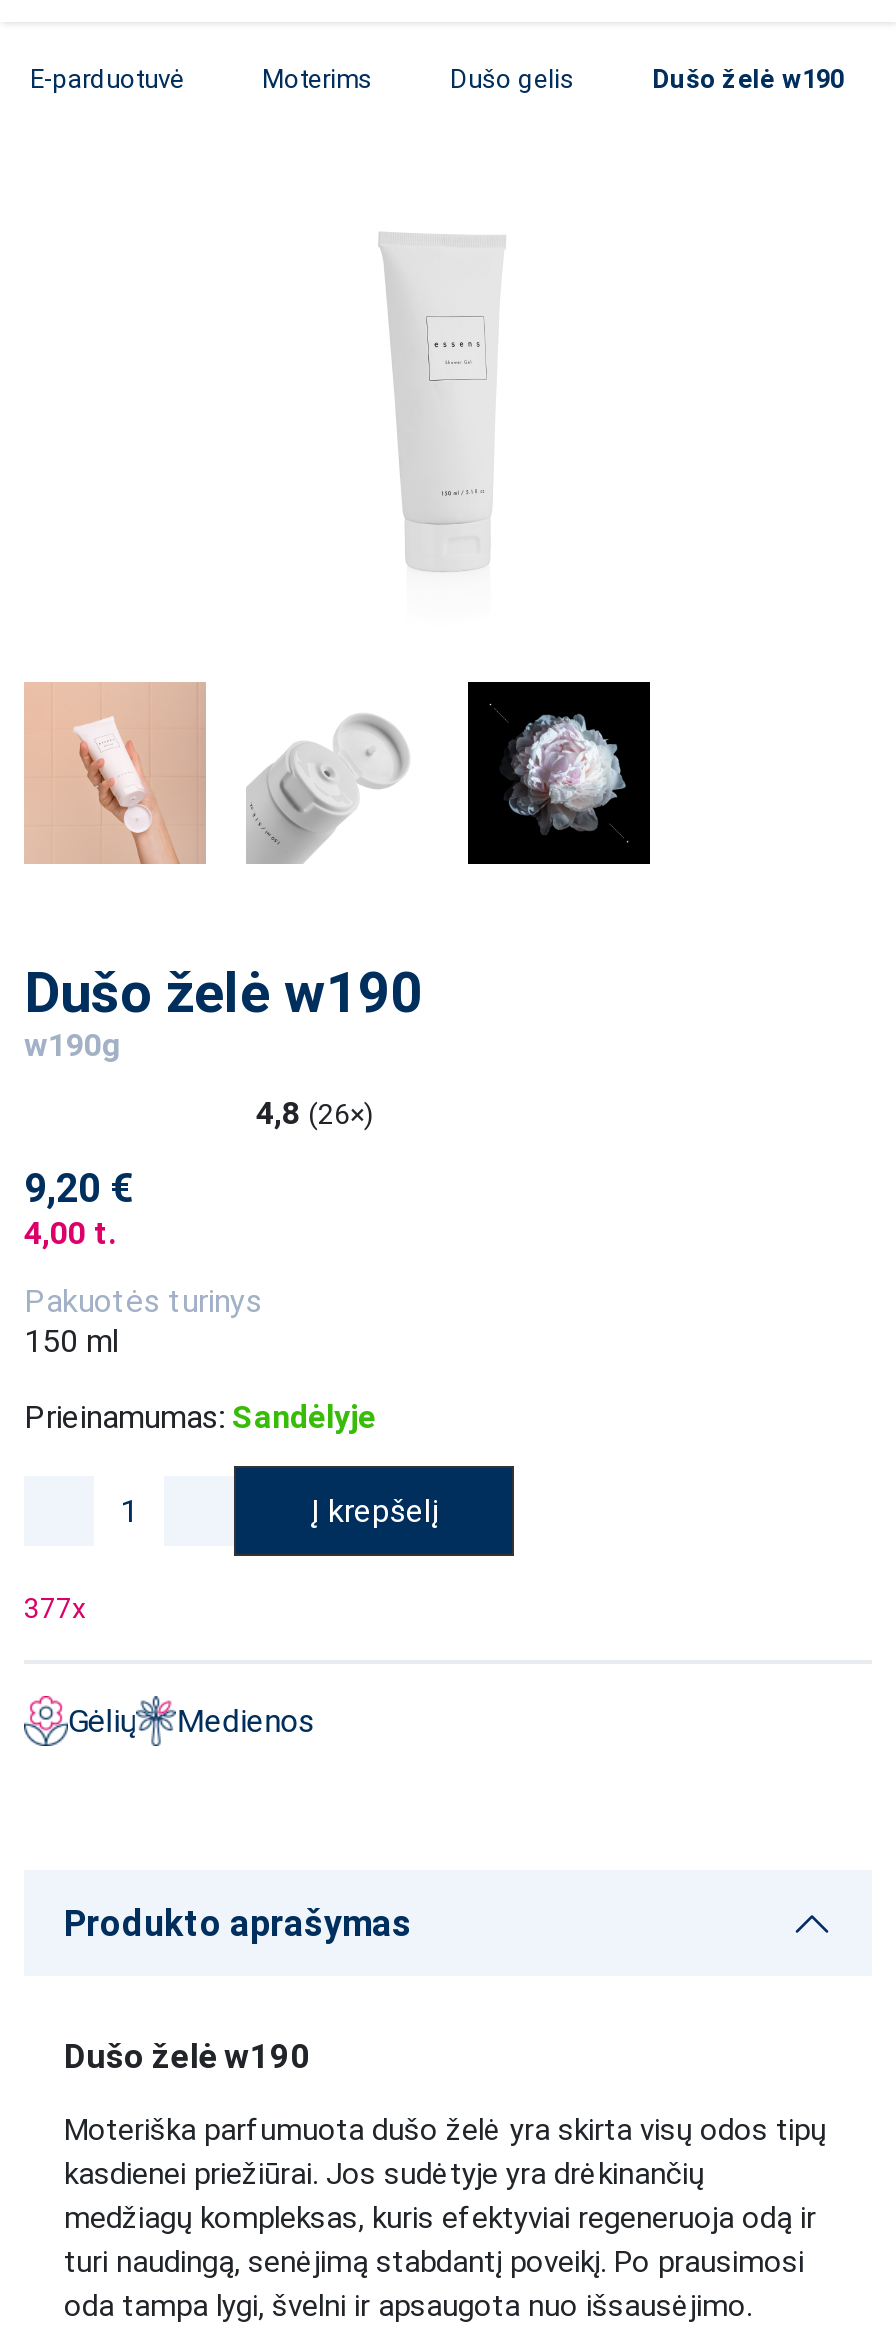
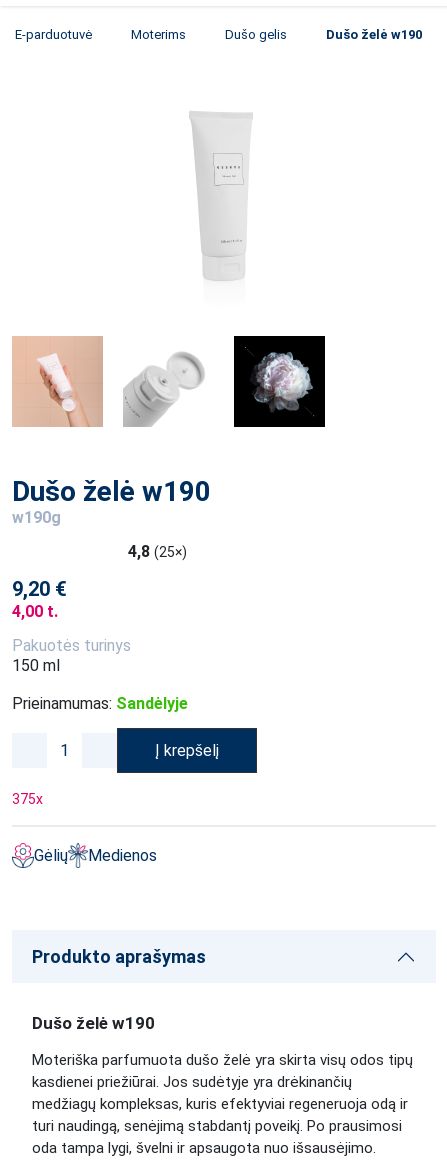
- 4,8 (26×)
+ 4,8 (25×)

- 377x
+ 375x
